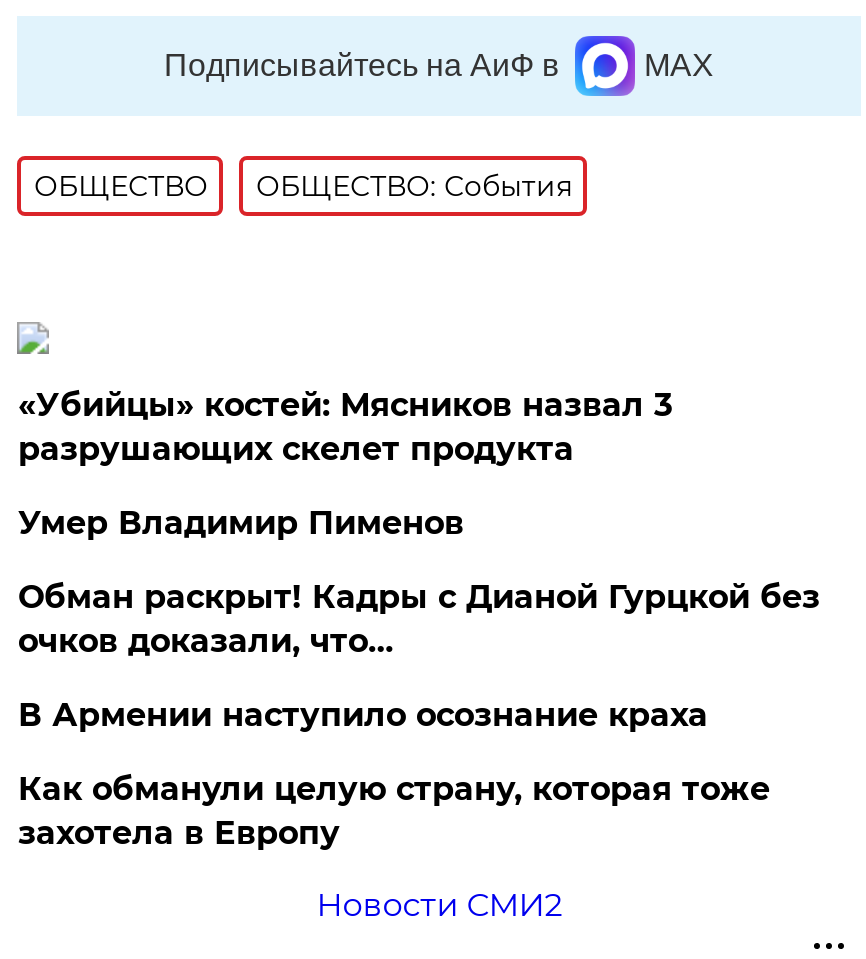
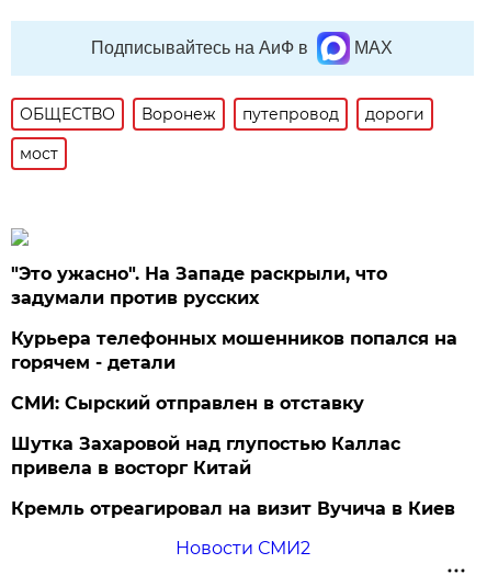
- ОБЩЕСТВО: События
+ Воронеж
+ путепровод
+ дороги
+ мост

- «Убийцы» костей: Мясников назвал 3
- разрушающих скелет продукта
- Умер Владимир Пименов
- Обман раскрыт! Кадры с Дианой Гурцкой без
- очков доказали, что…
- В Армении наступило осознание краха
- Как обманули целую страну, которая тоже
- захотела в Европу
+ "Это ужасно". На Западе раскрыли, что
+ задумали против русских
+ Курьера телефонных мошенников попался на
+ горячем - детали
+ СМИ: Сырский отправлен в отставку
+ Шутка Захаровой над глупостью Каллас
+ привела в восторг Китай
+ Кремль отреагировал на визит Вучича в Киев
